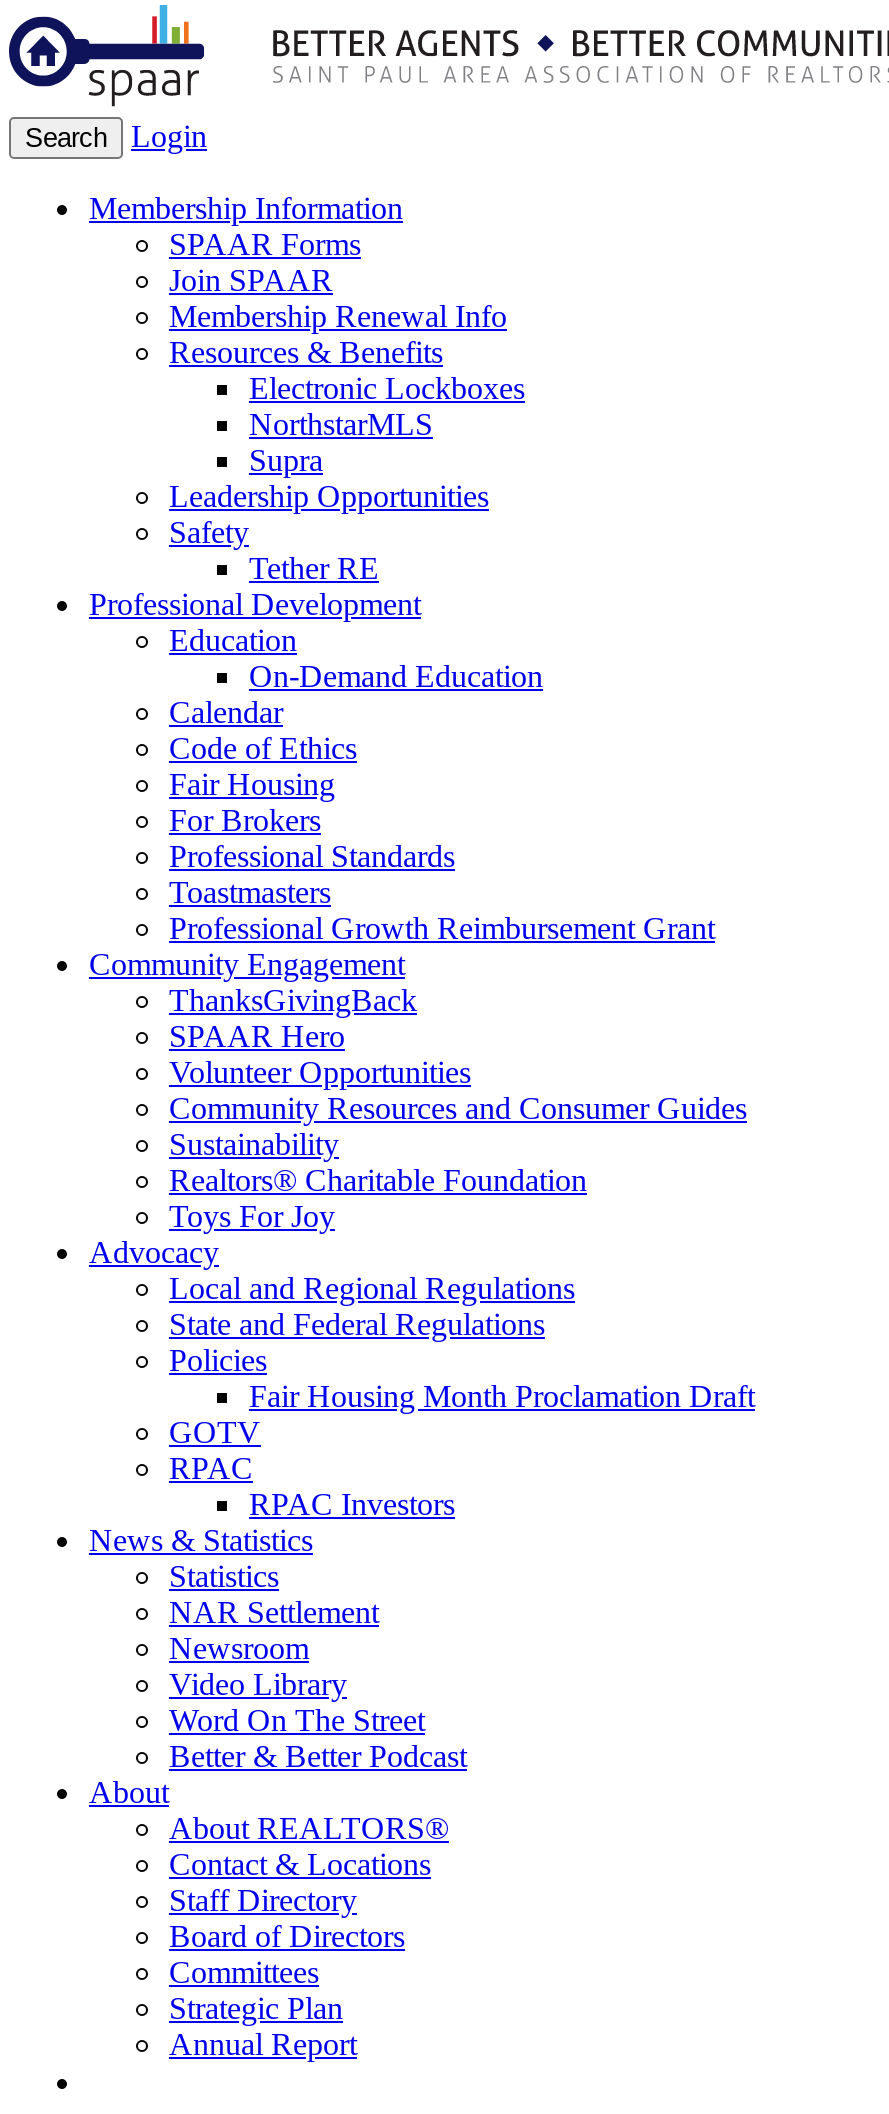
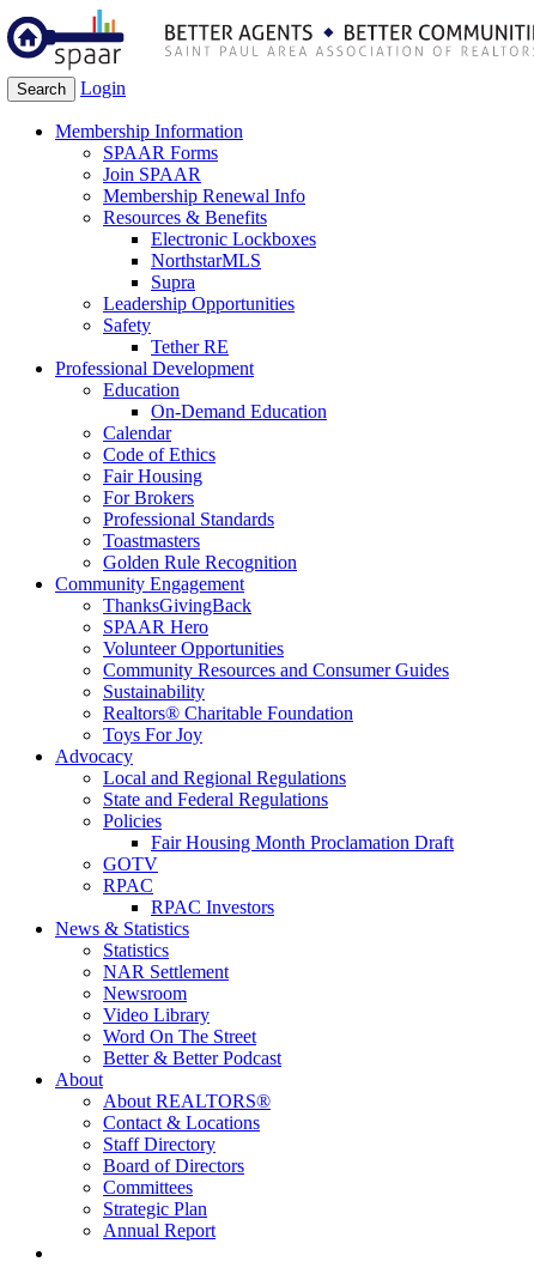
- Professional Growth Reimbursement Grant
+ Golden Rule Recognition
